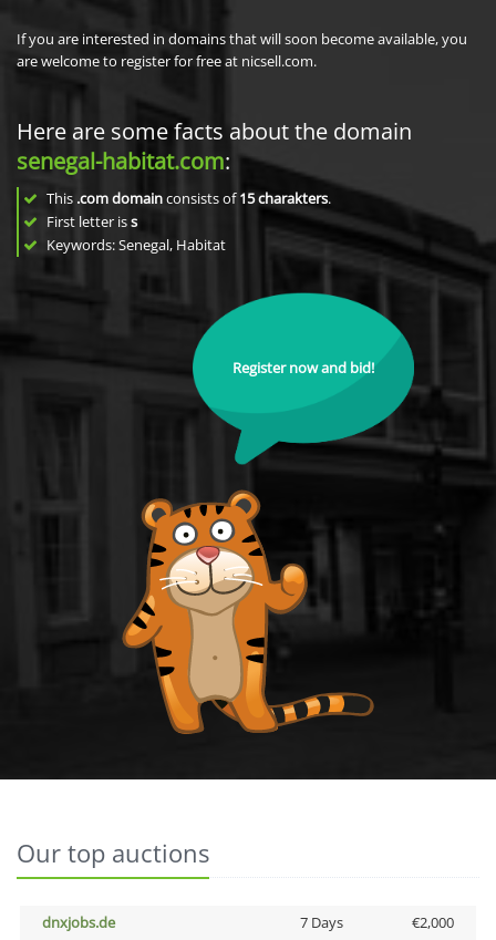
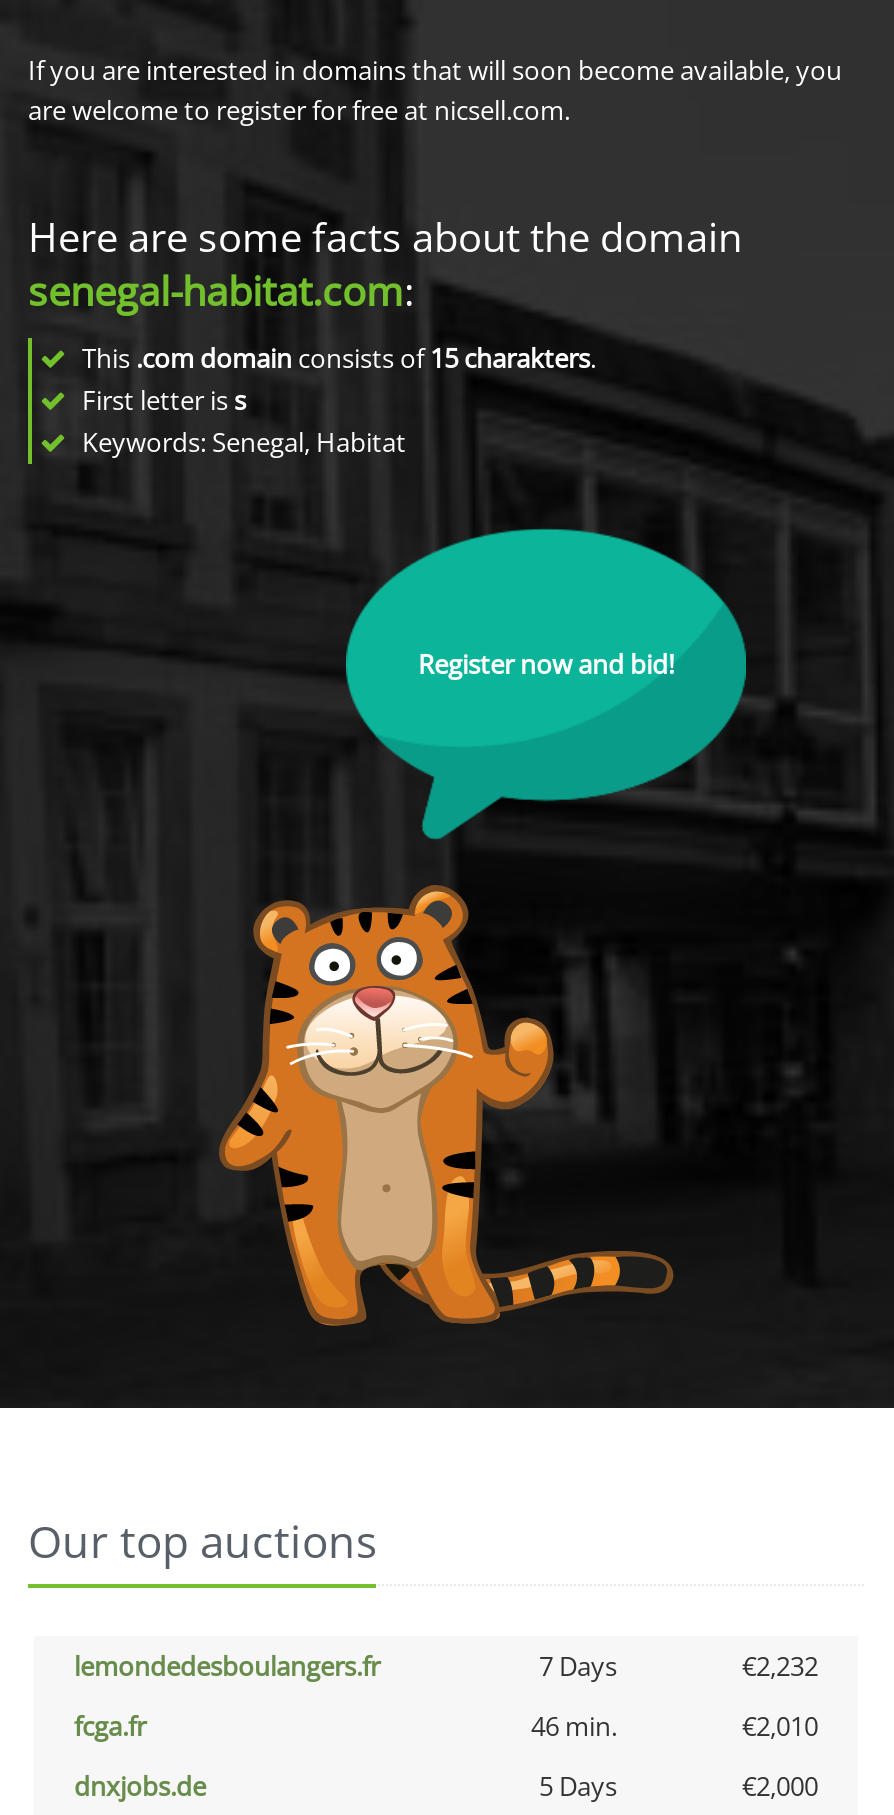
+ lemondedesboulangers.fr
+ 7 Days
+ €2,232
+ fcga.fr
+ 46 min.
+ €2,010

- 7 Days
+ 5 Days
